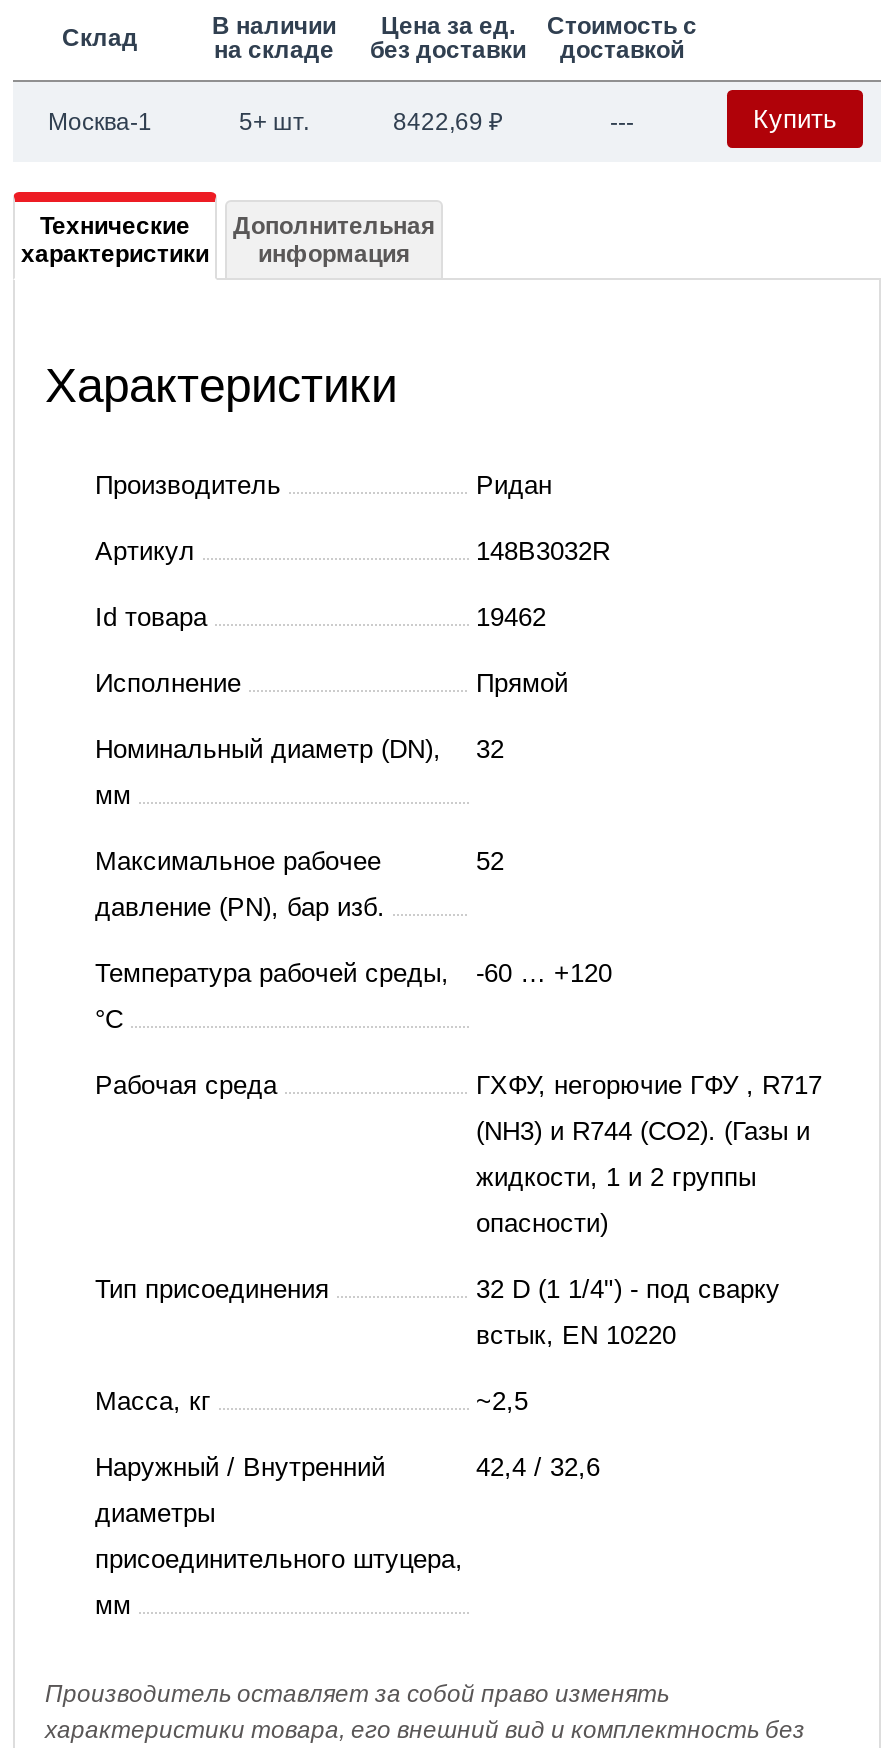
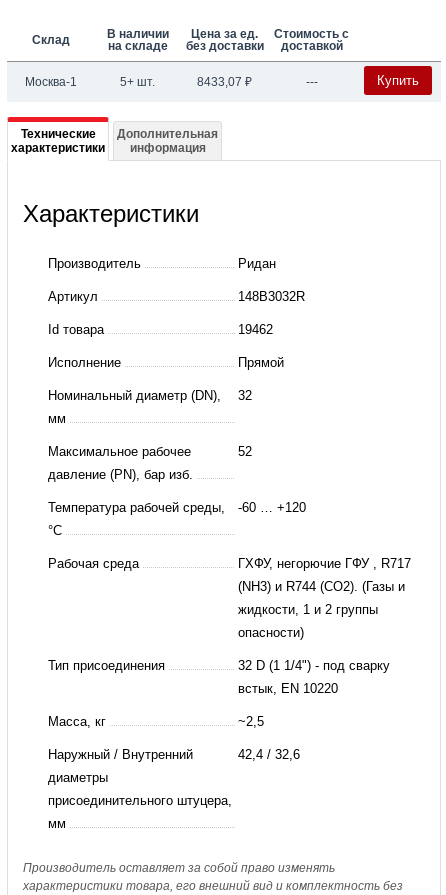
- 8422,69 ₽
+ 8433,07 ₽
